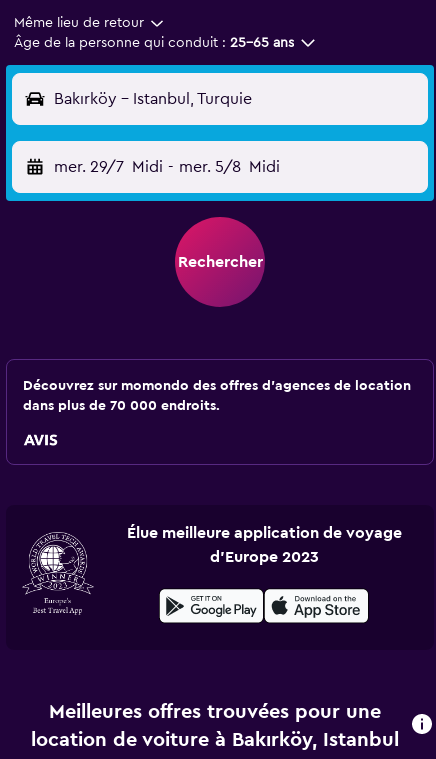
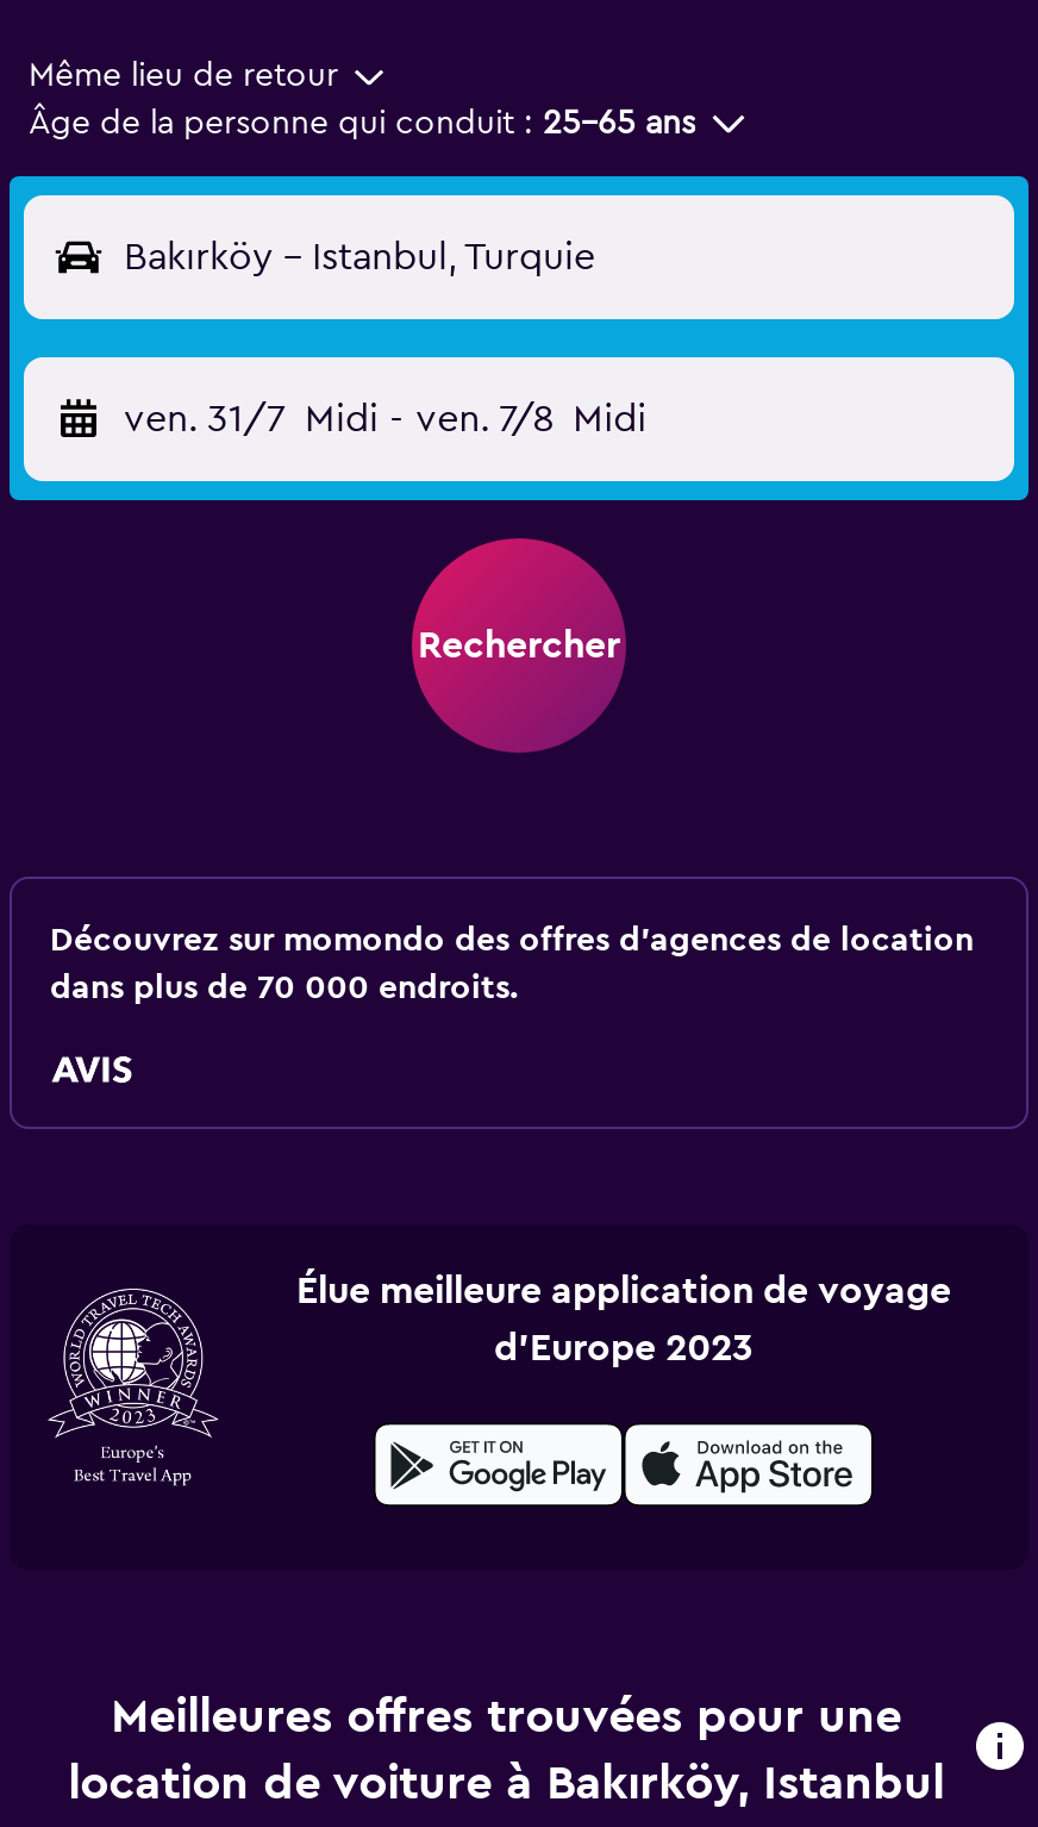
- mer. 29/7 Midi - mer. 5/8 Midi
+ ven. 31/7 Midi - ven. 7/8 Midi
